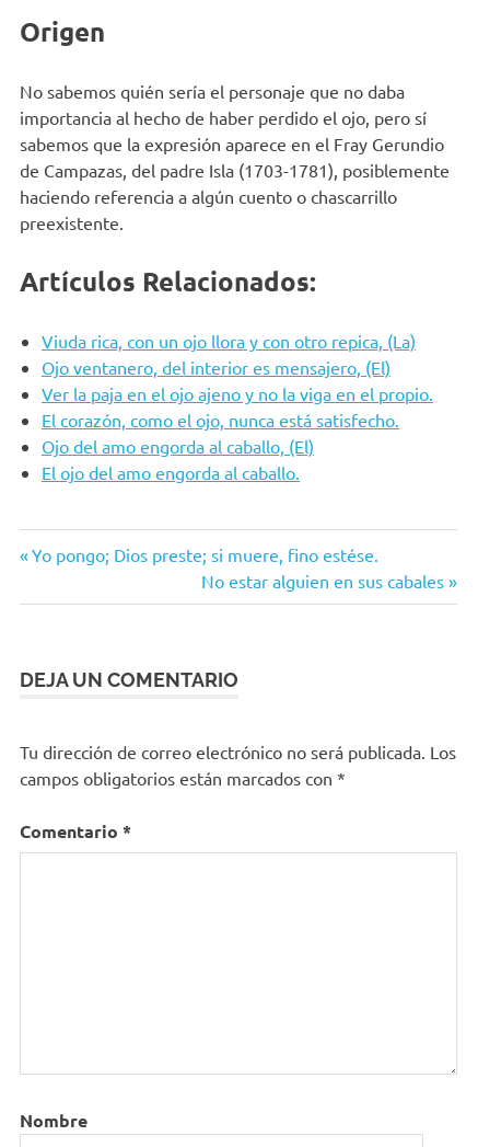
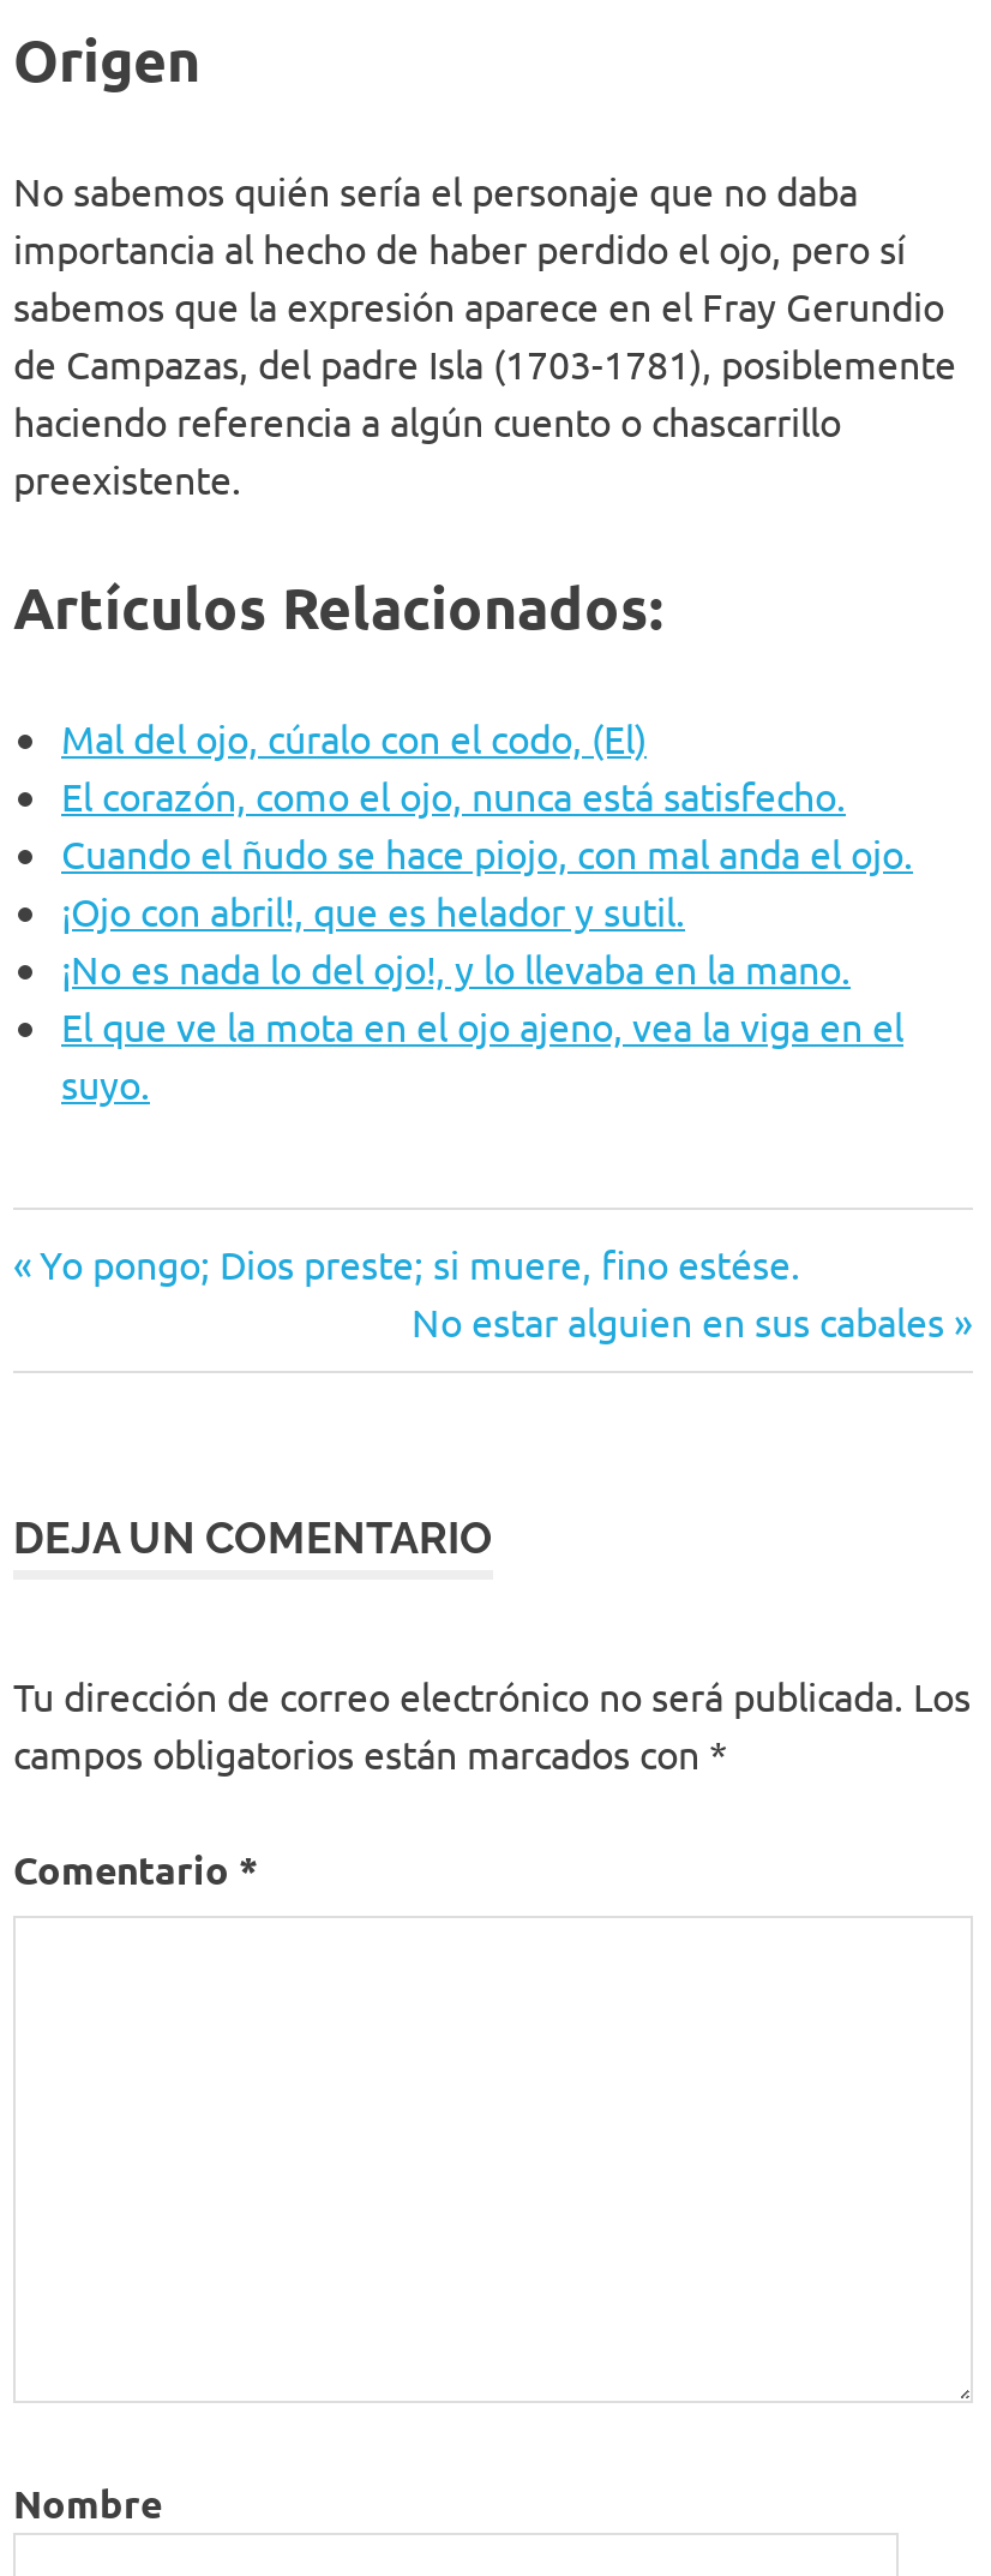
- Viuda rica, con un ojo llora y con otro repica, (La)
- Ojo ventanero, del interior es mensajero, (El)
- Ver la paja en el ojo ajeno y no la viga en el propio.
+ Mal del ojo, cúralo con el codo, (El)

moved up: El corazón, como el ojo, nunca está satisfecho.

- Ojo del amo engorda al caballo, (El)
- El ojo del amo engorda al caballo.
+ Cuando el ñudo se hace piojo, con mal anda el ojo.
+ ¡Ojo con abril!, que es helador y sutil.
+ ¡No es nada lo del ojo!, y lo llevaba en la mano.
+ El que ve la mota en el ojo ajeno, vea la viga en el
+ suyo.
